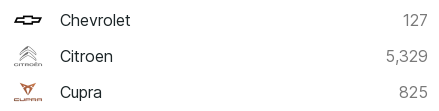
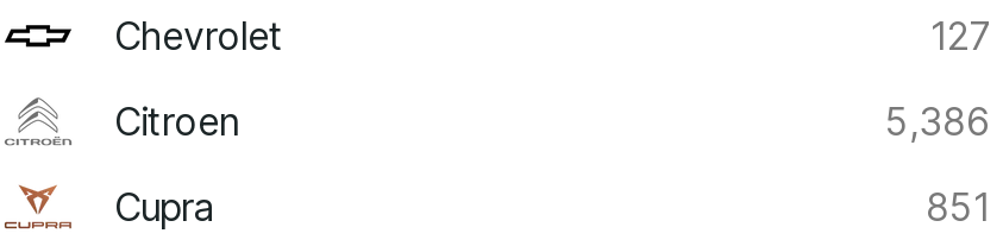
- 5,329
+ 5,386

- 825
+ 851
